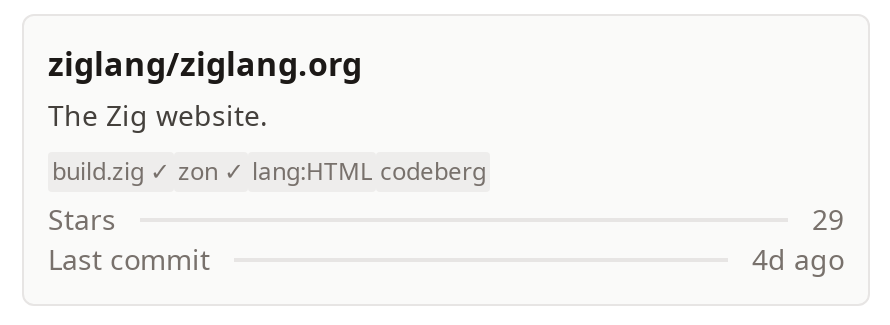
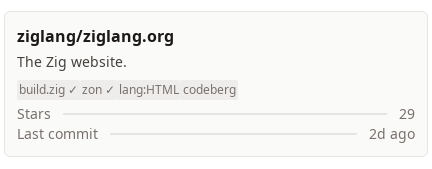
- 4d ago
+ 2d ago
